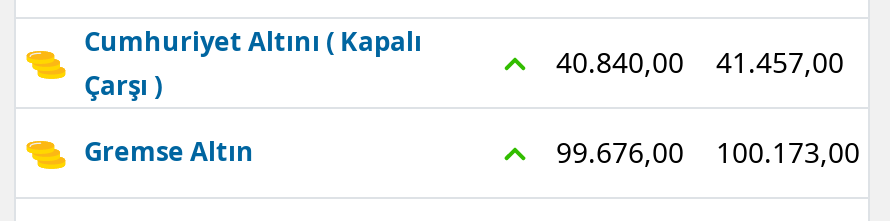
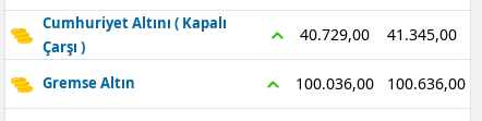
- 40.840,00
+ 40.729,00

- 41.457,00
+ 41.345,00

- 99.676,00
+ 100.036,00

- 100.173,00
+ 100.636,00
